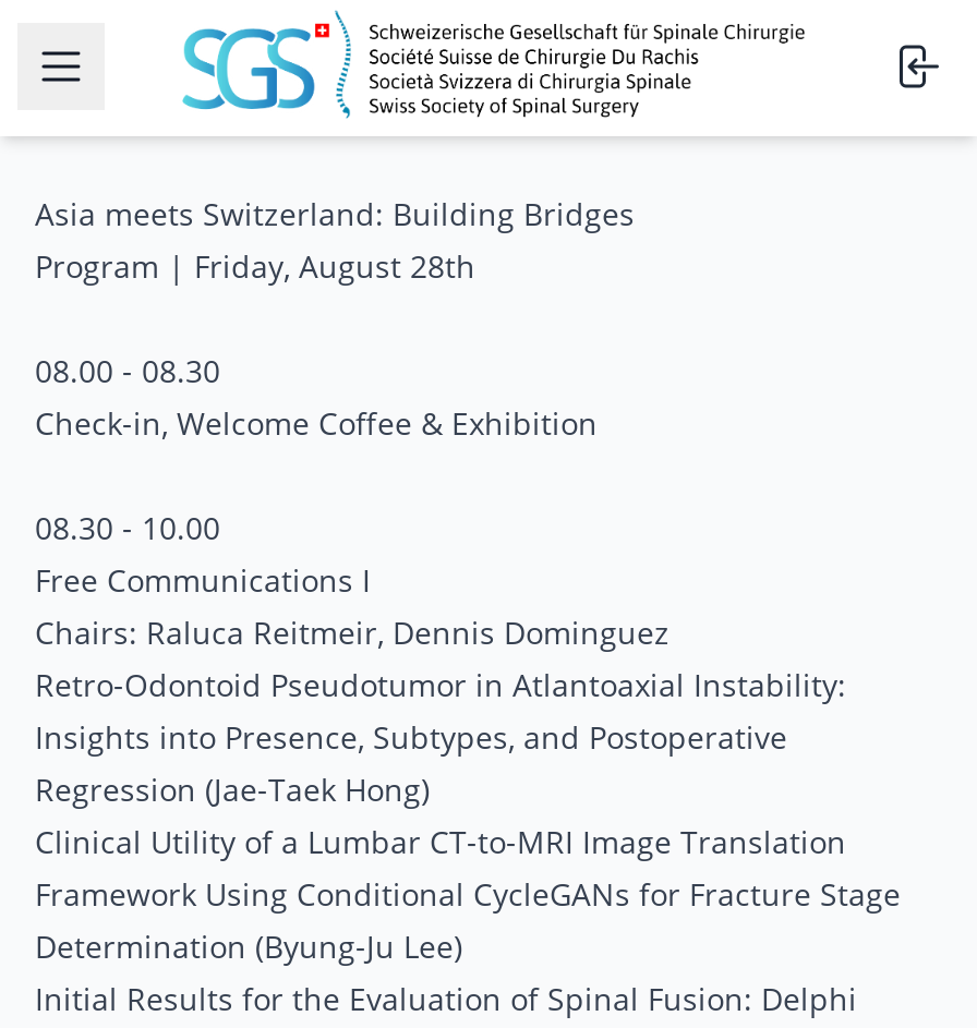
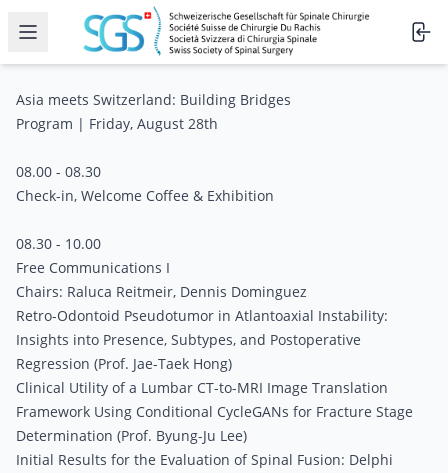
- Regression (Jae-Taek Hong)
+ Regression (Prof. Jae-Taek Hong)

- Determination (Byung-Ju Lee)
+ Determination (Prof. Byung-Ju Lee)
